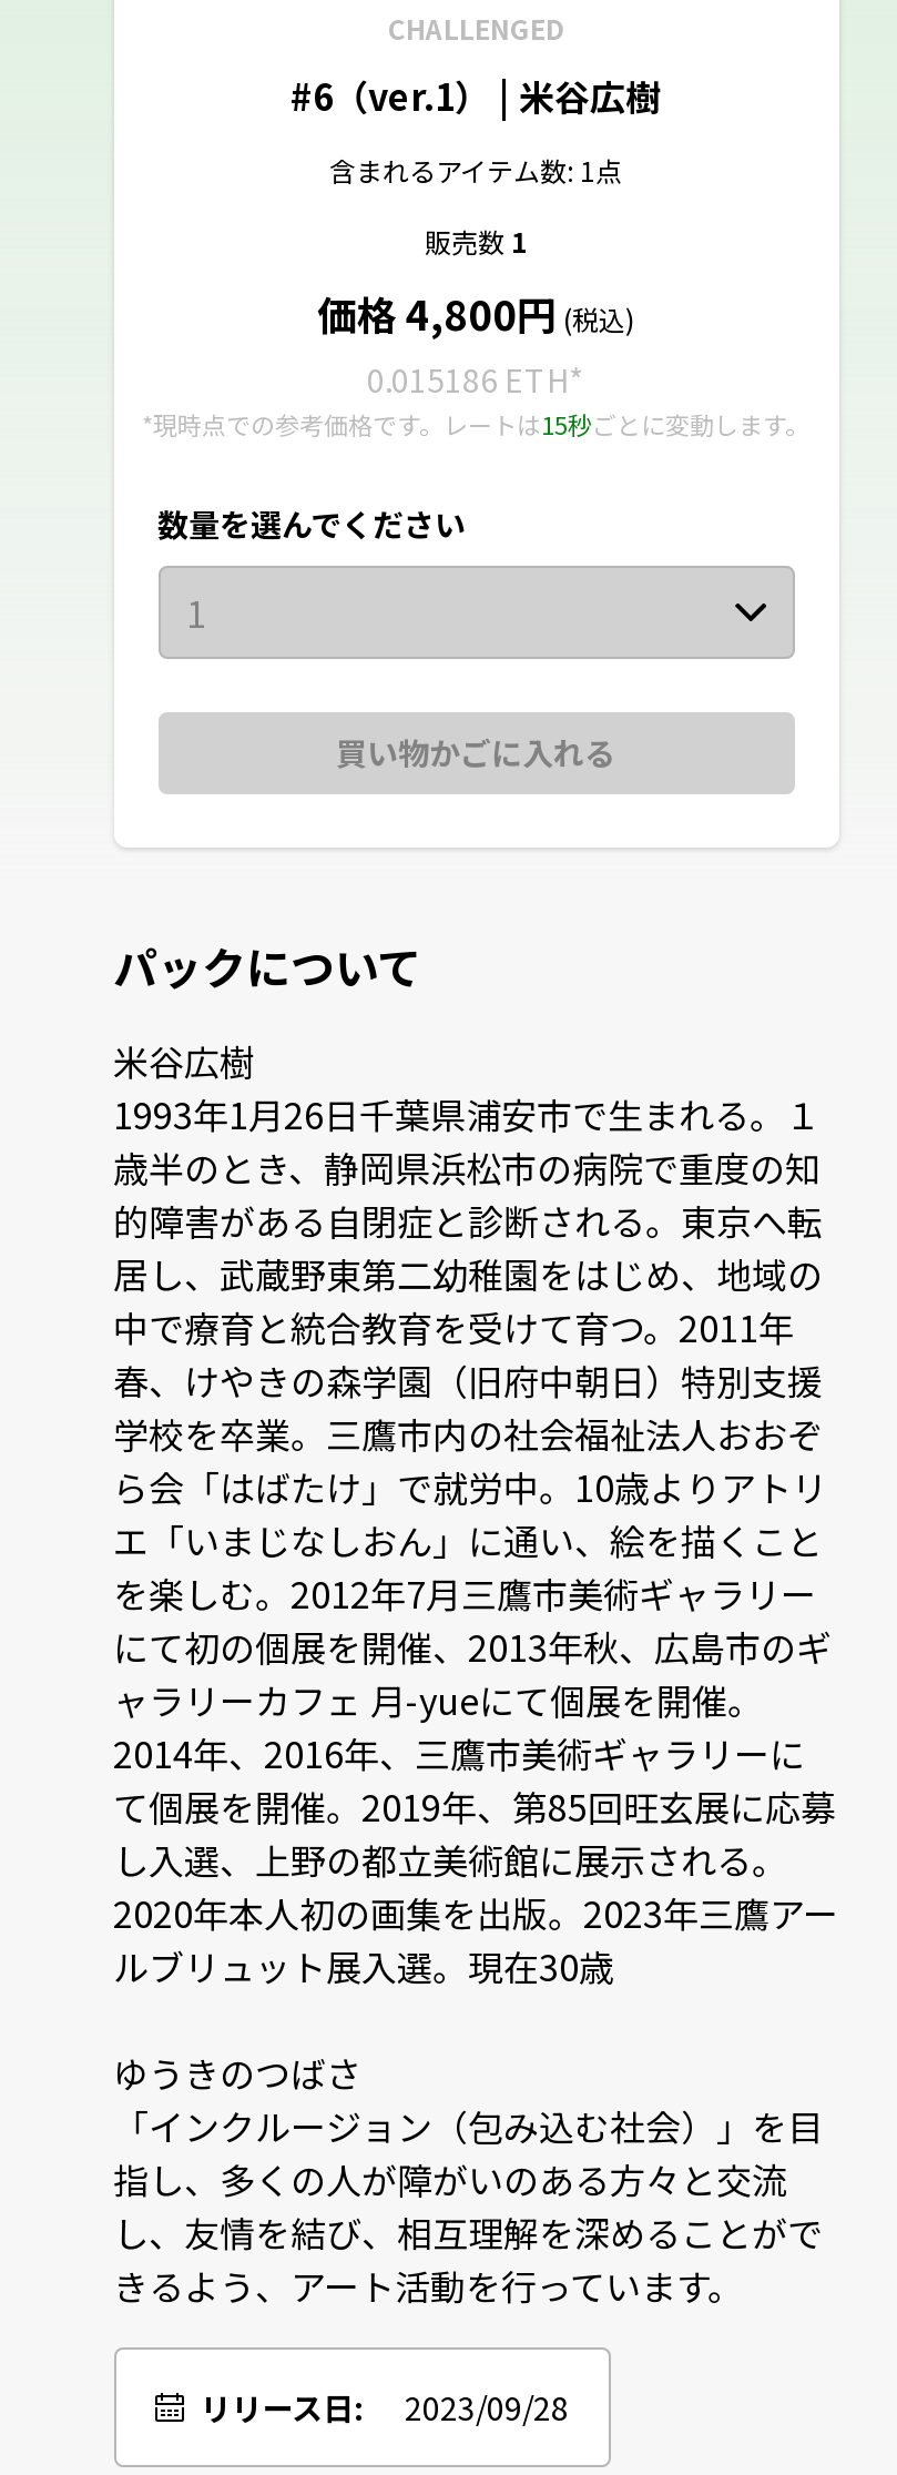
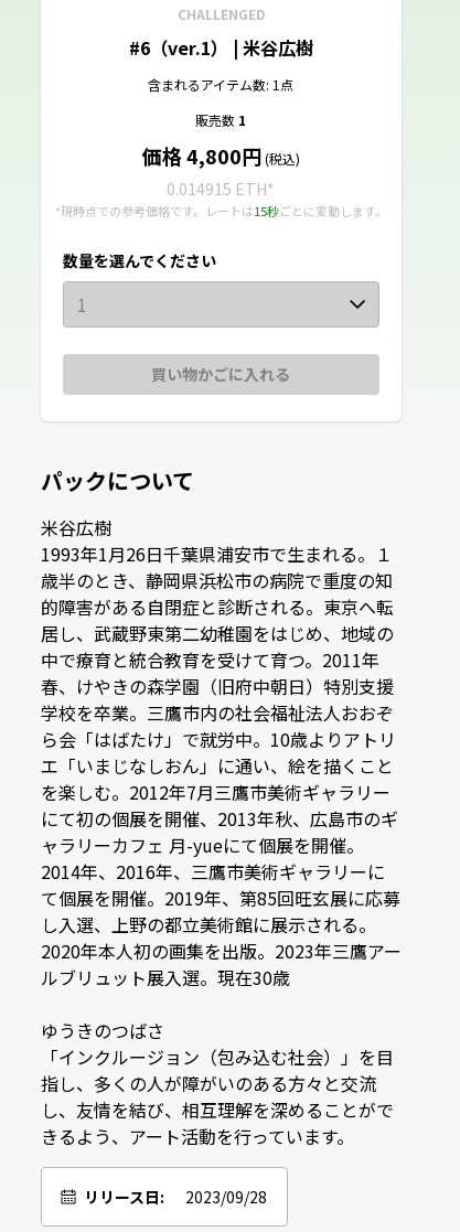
- 0.015186 ETH*
+ 0.014915 ETH*
